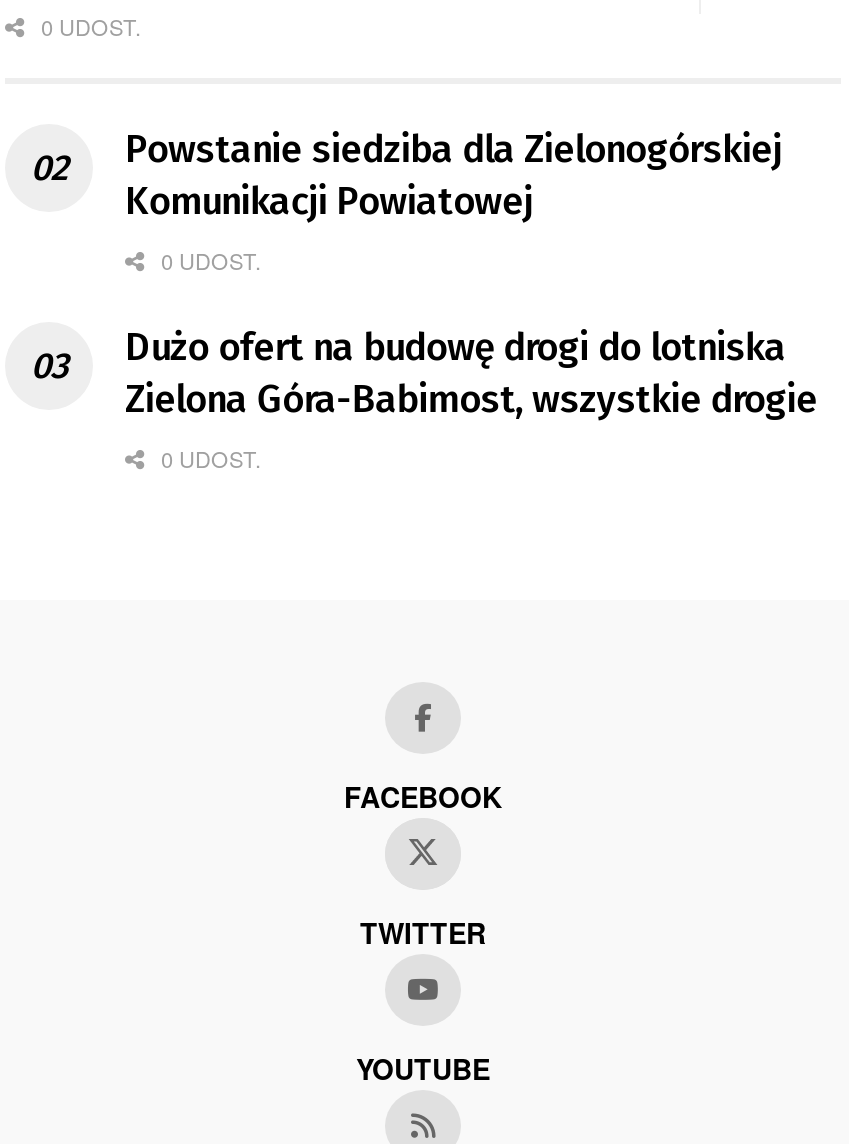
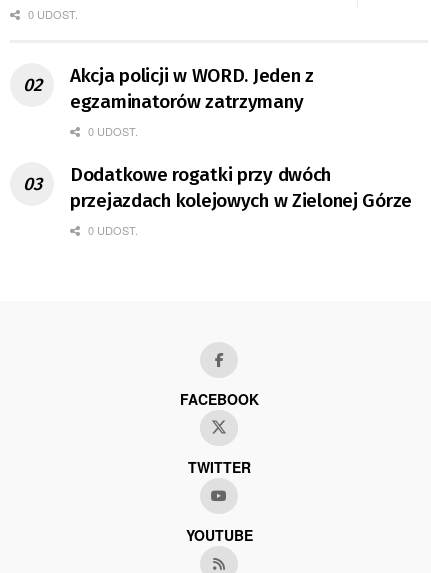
- Powstanie siedziba dla Zielonogórskiej
- Komunikacji Powiatowej
+ Akcja policji w WORD. Jeden z
+ egzaminatorów zatrzymany

- Dużo ofert na budowę drogi do lotniska
- Zielona Góra-Babimost, wszystkie drogie
+ Dodatkowe rogatki przy dwóch
+ przejazdach kolejowych w Zielonej Górze
